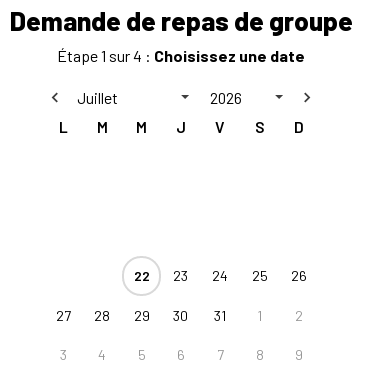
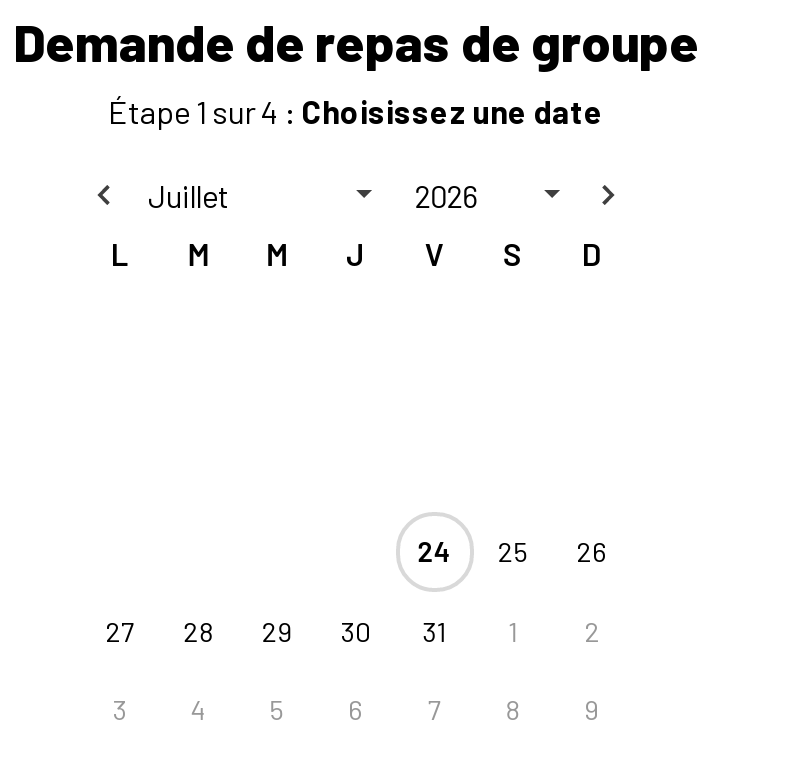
- 22
- 23
